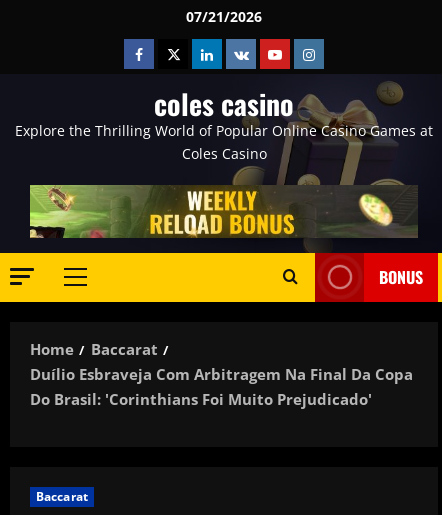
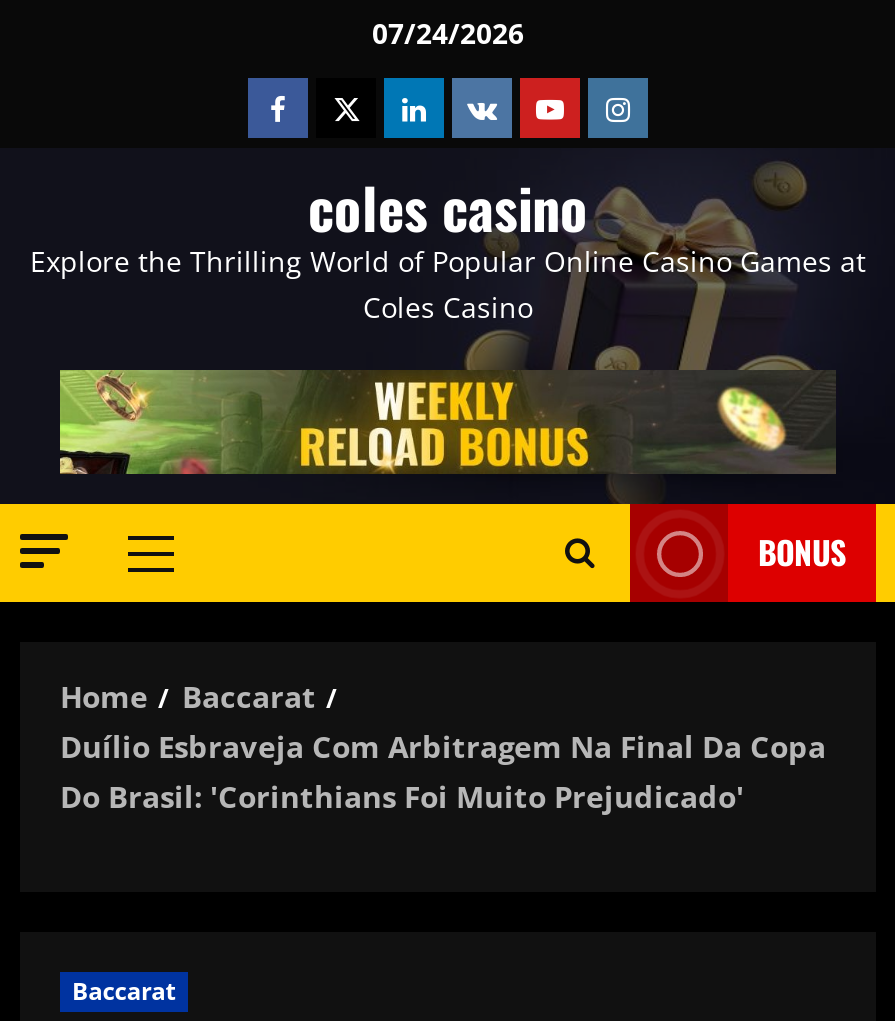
- 07/21/2026
+ 07/24/2026
